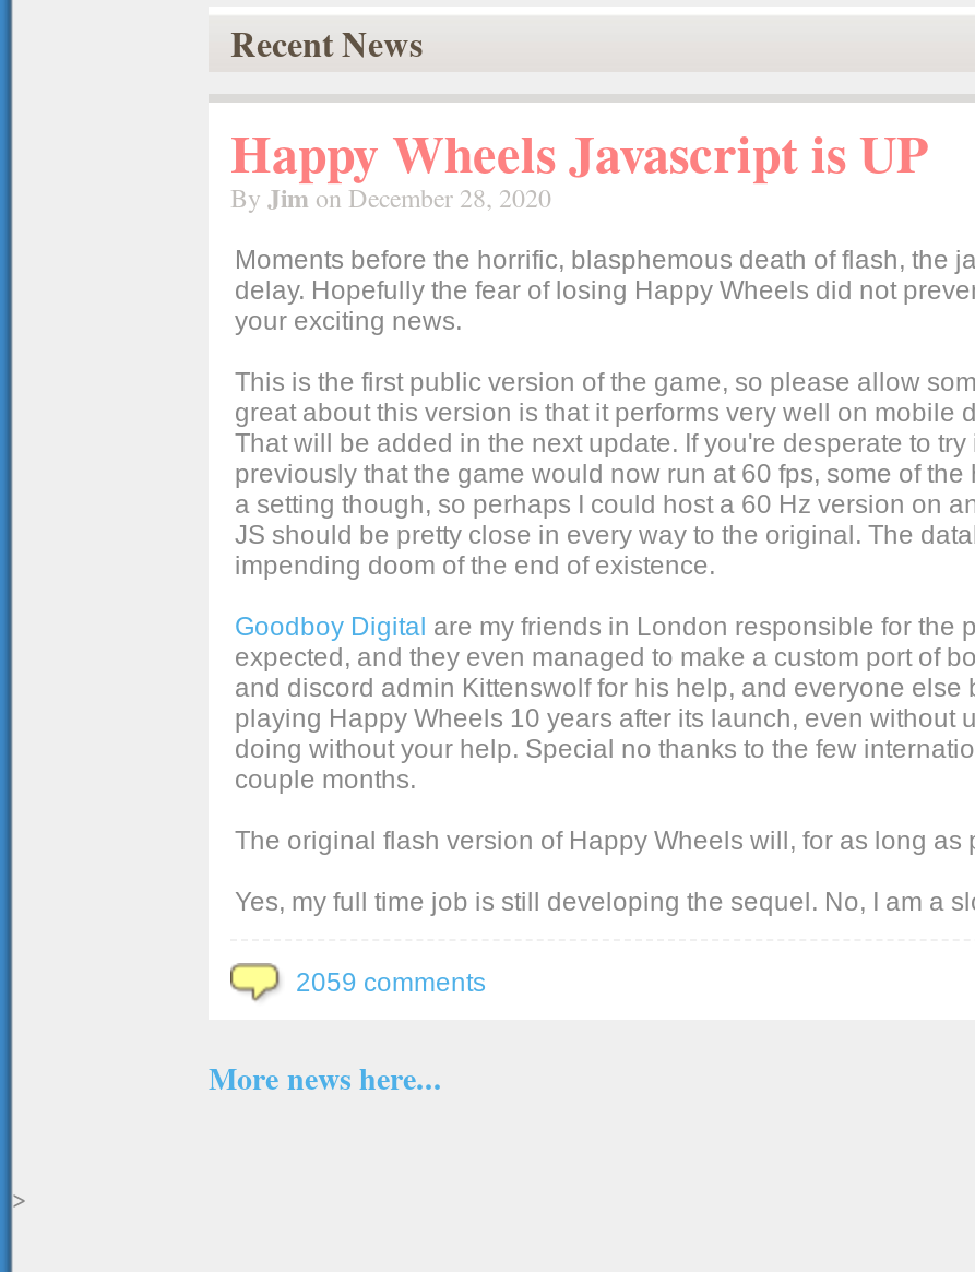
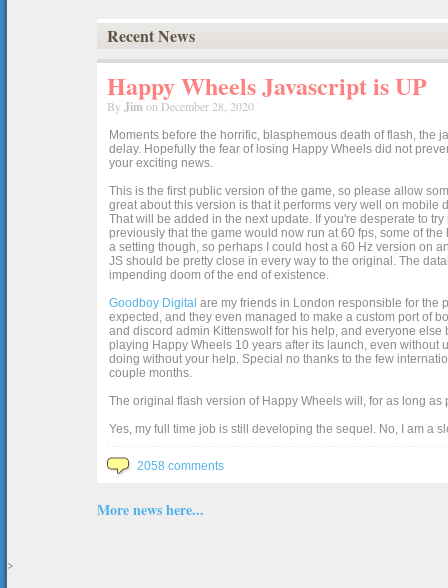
- 2059 comments
+ 2058 comments
